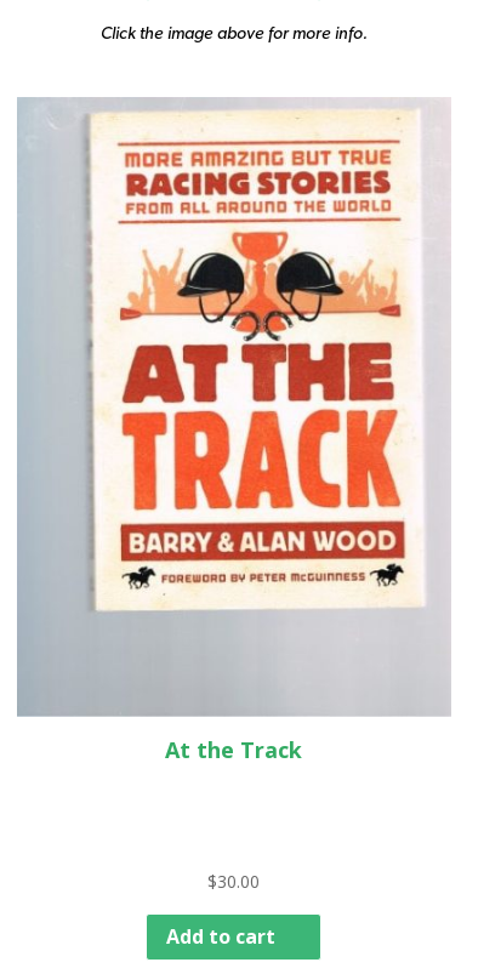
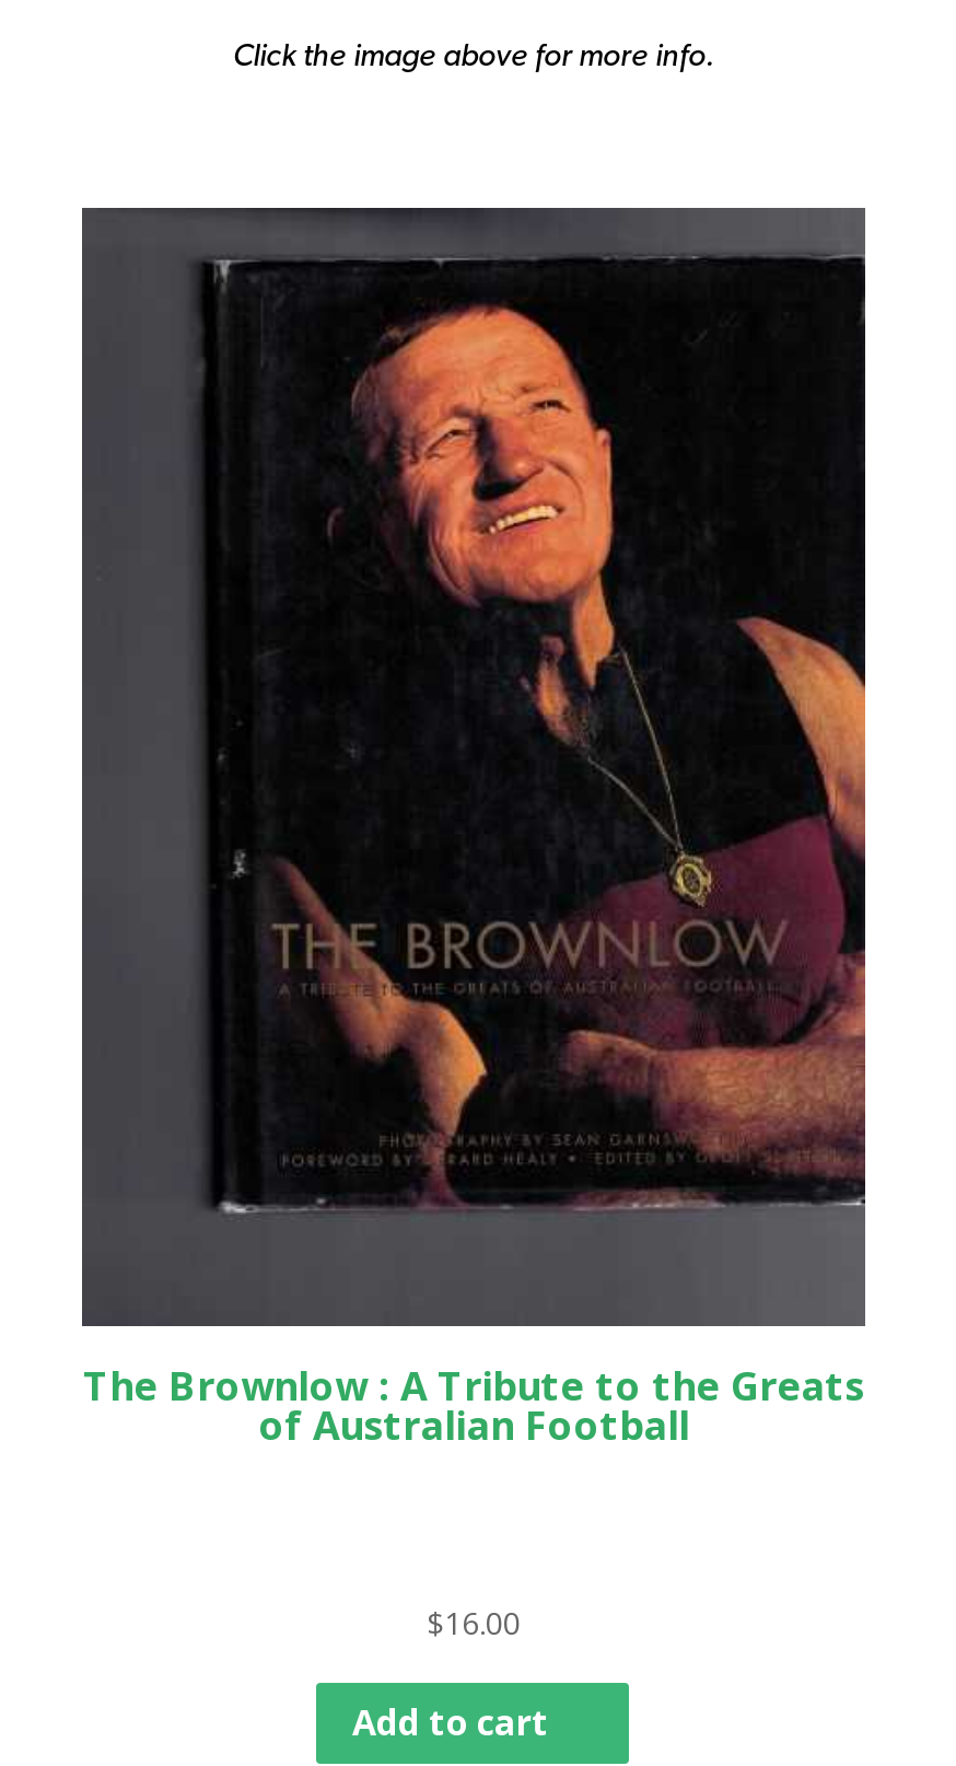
- [image]
- At the Track
+ [image]
+ The Brownlow : A Tribute to the Greats
+ of Australian Football

- $30.00
+ $16.00
